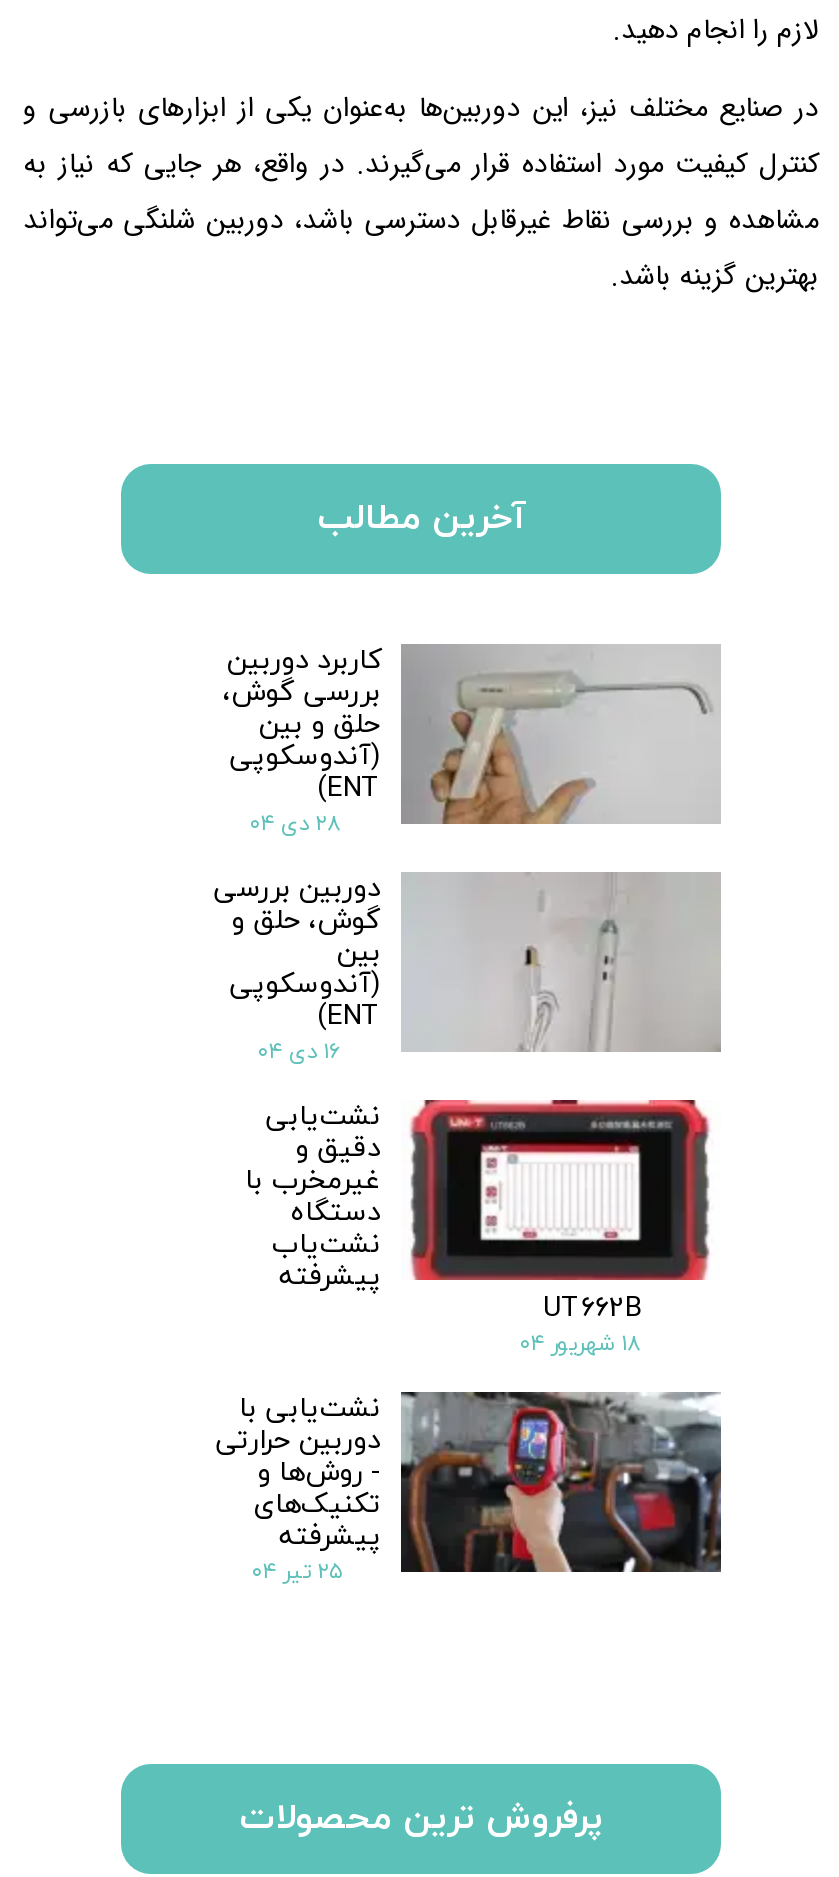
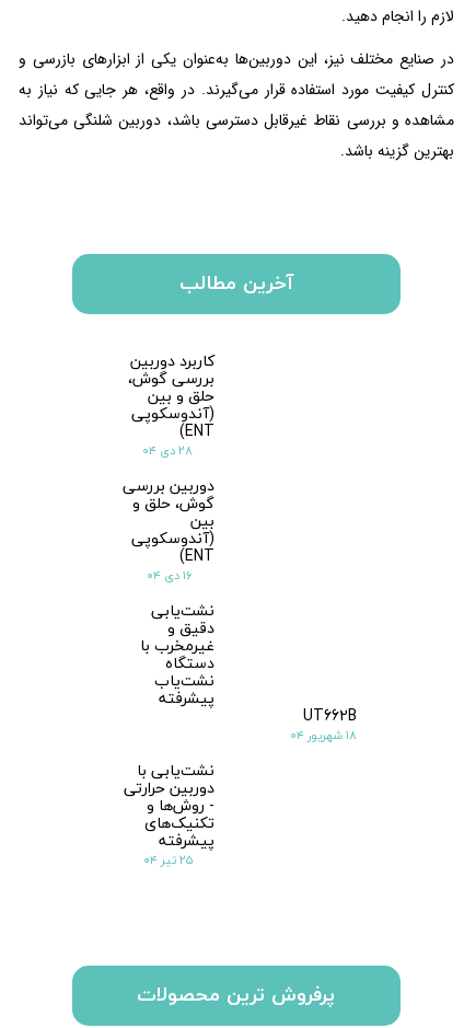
- [image]

- [image]

- [image]

- [image]
